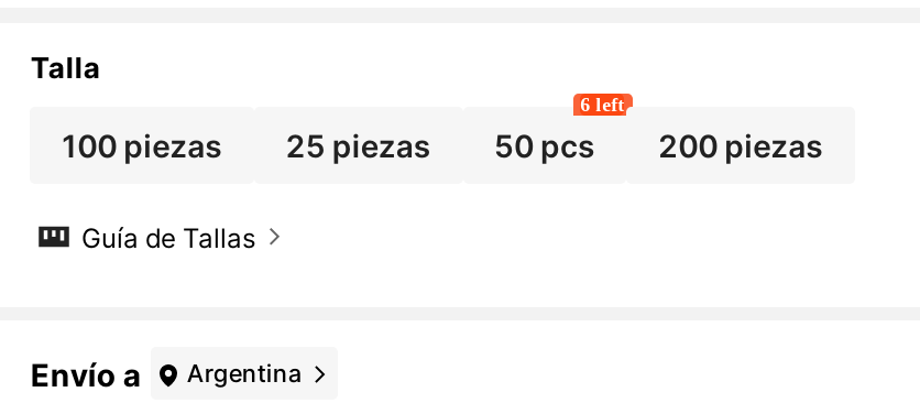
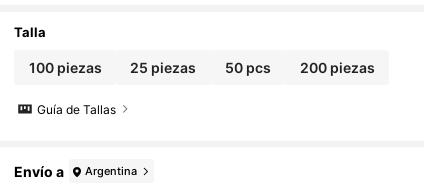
- 6 left
